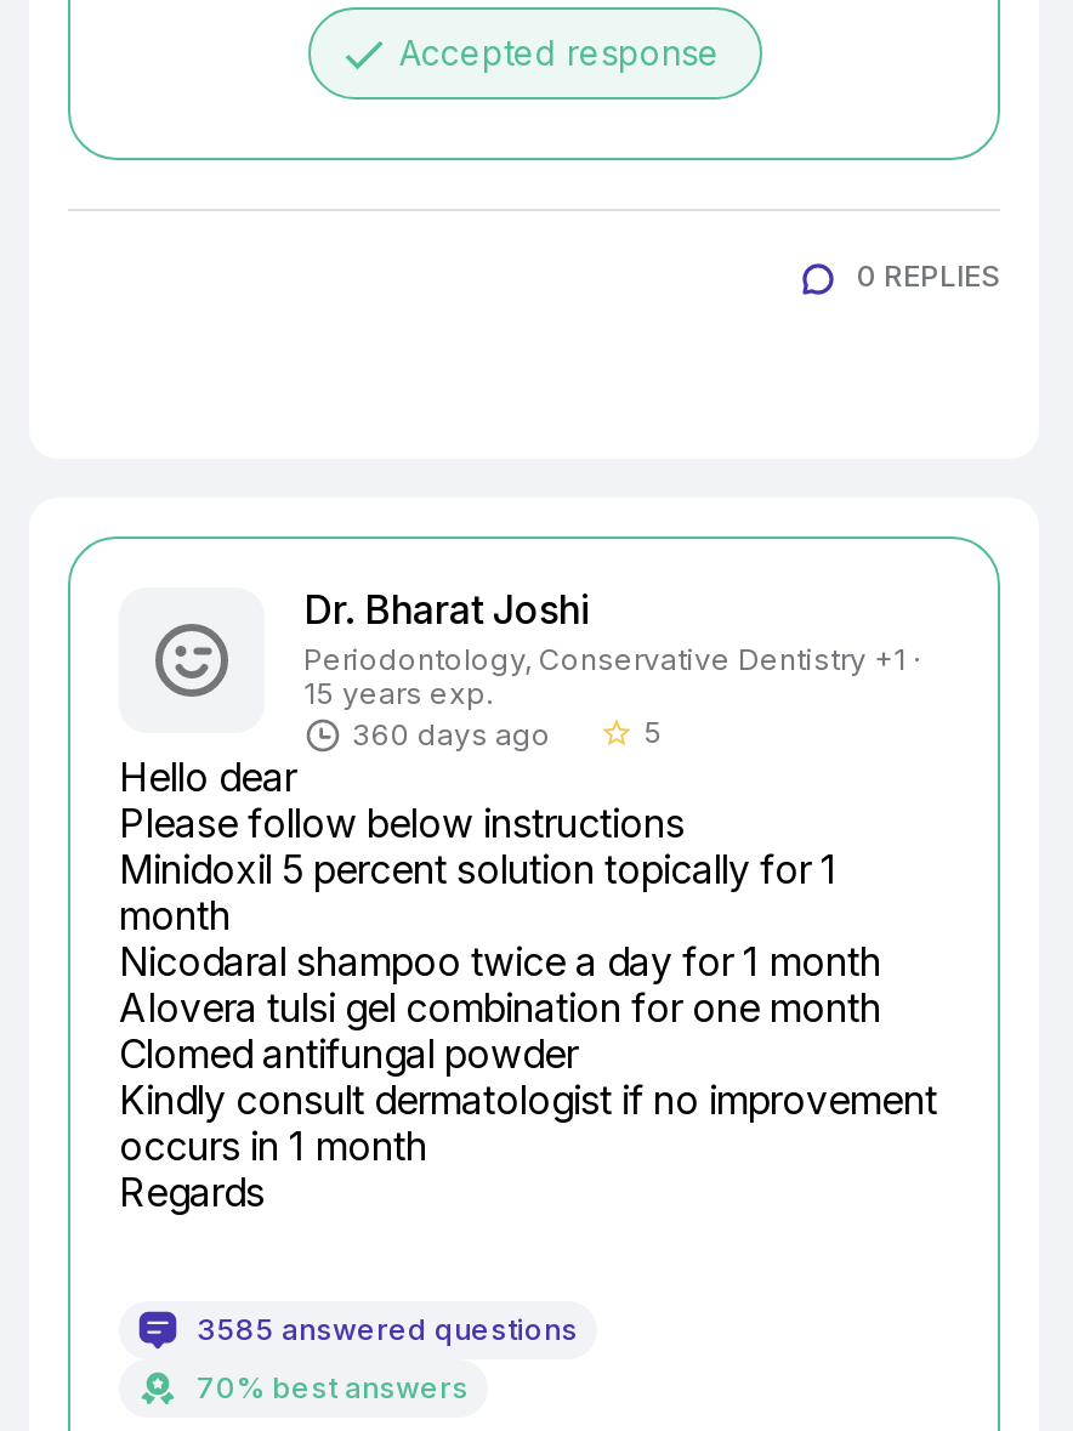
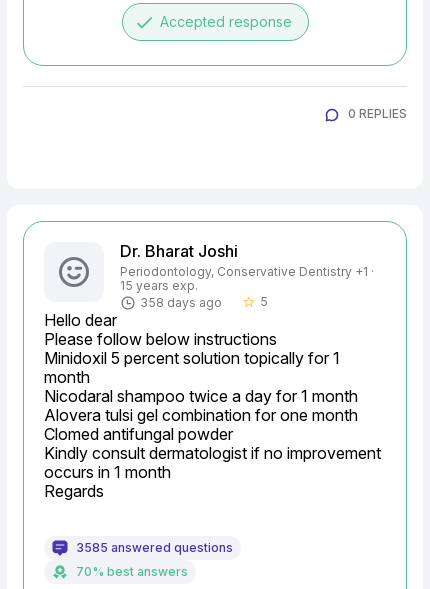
- 360 days ago
+ 358 days ago
